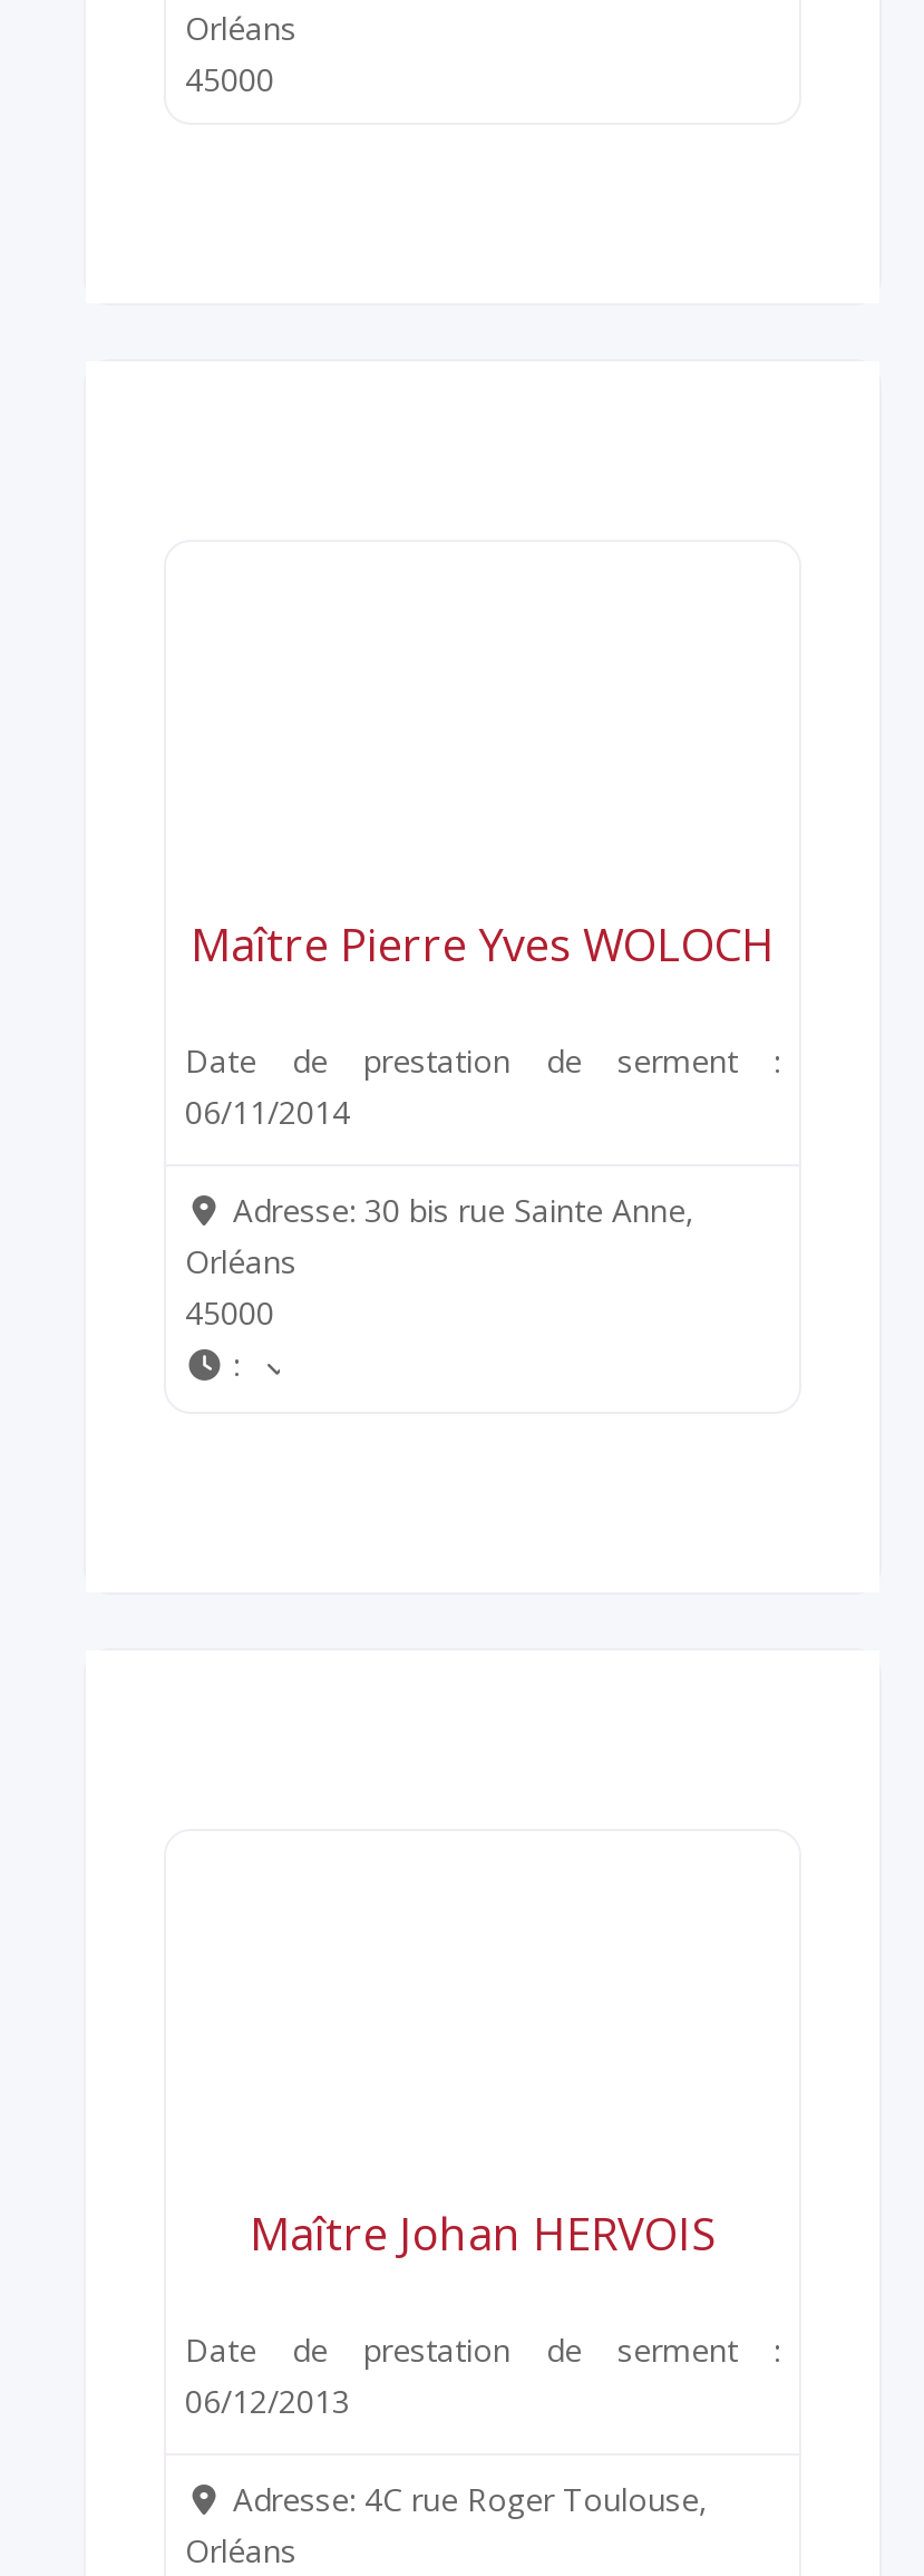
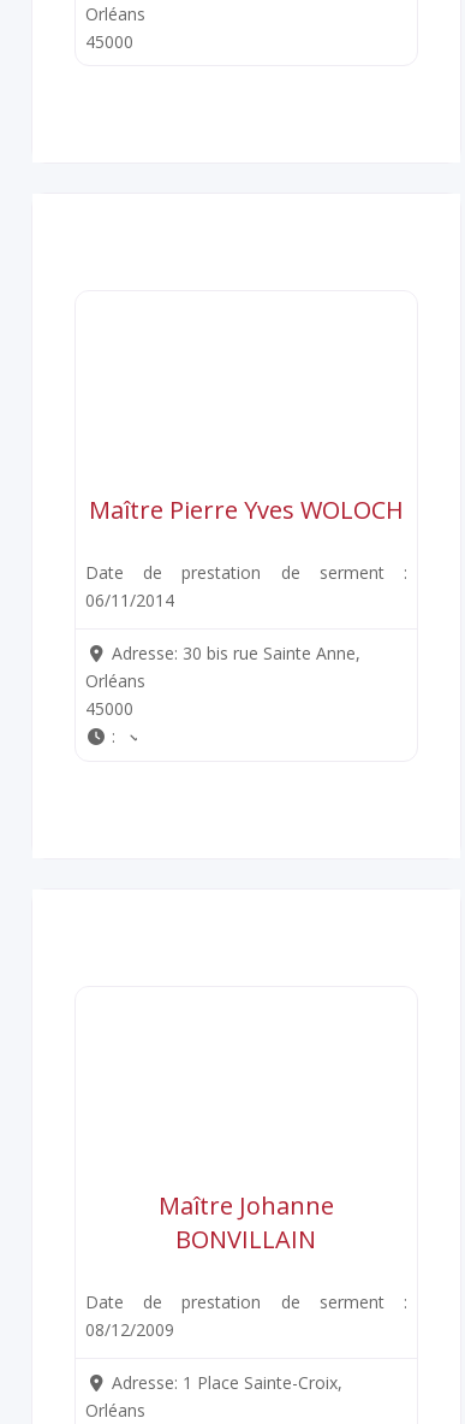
- Maître Johan HERVOIS
+ Maître Johanne
+ BONVILLAIN

- 06/12/2013
+ 08/12/2009

- Adresse: 4C rue Roger Toulouse,
+ Adresse: 1 Place Sainte-Croix,
